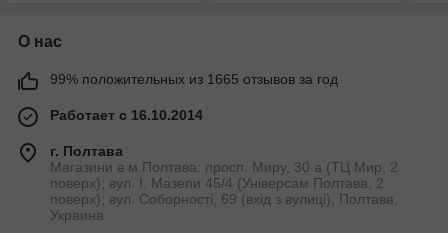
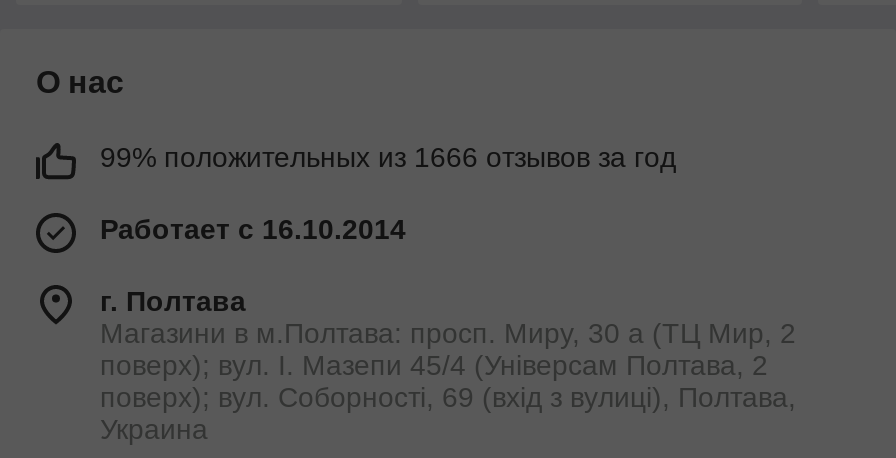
- 99% положительных из 1665 отзывов за год
+ 99% положительных из 1666 отзывов за год
